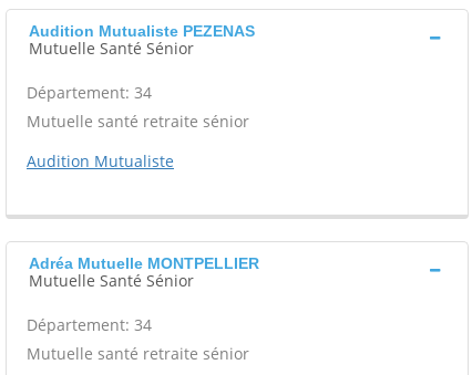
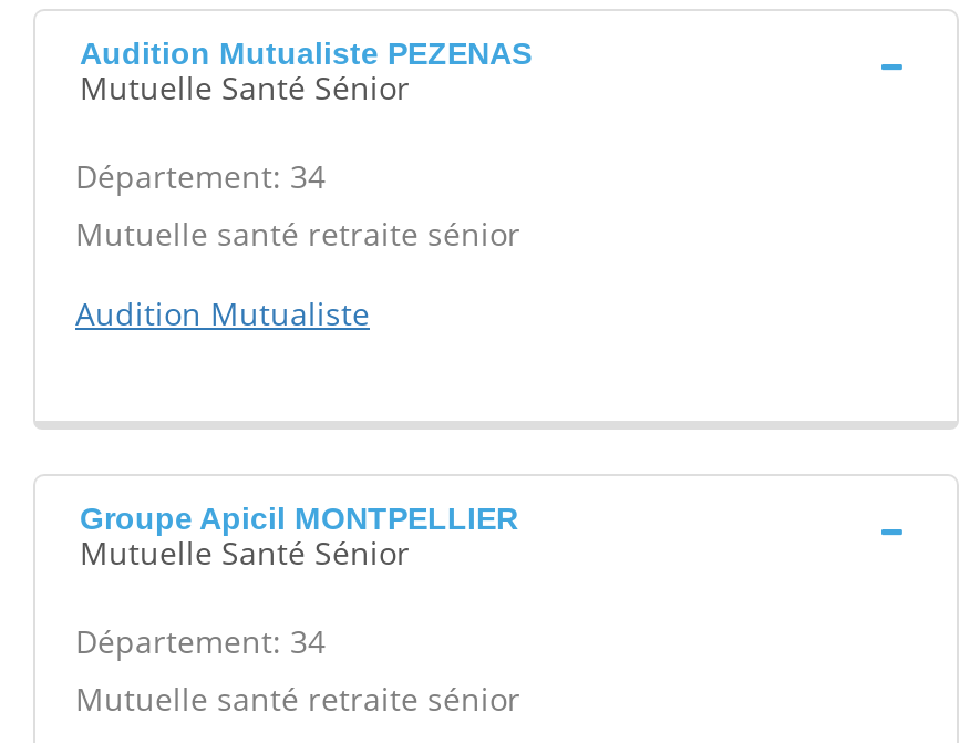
- Adréa Mutuelle MONTPELLIER
+ Groupe Apicil MONTPELLIER
